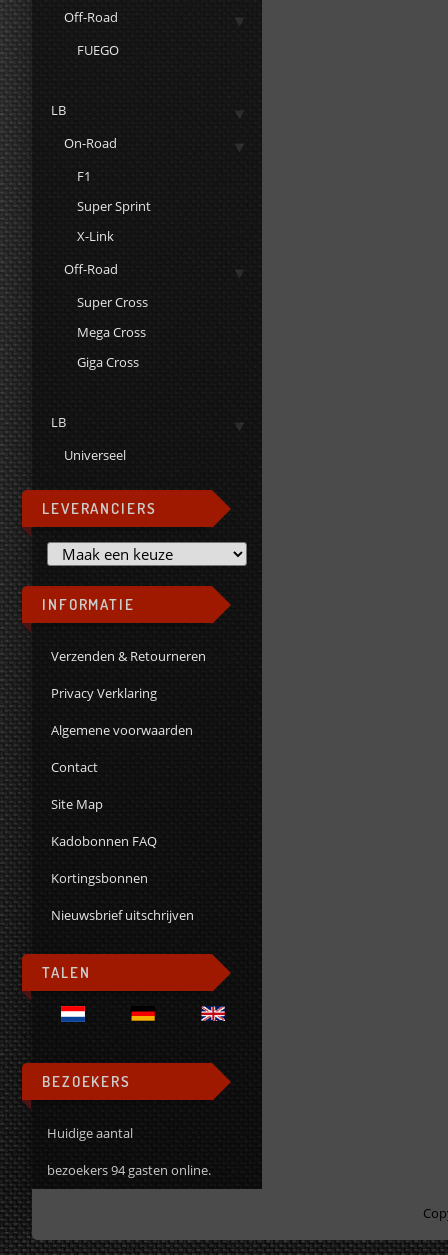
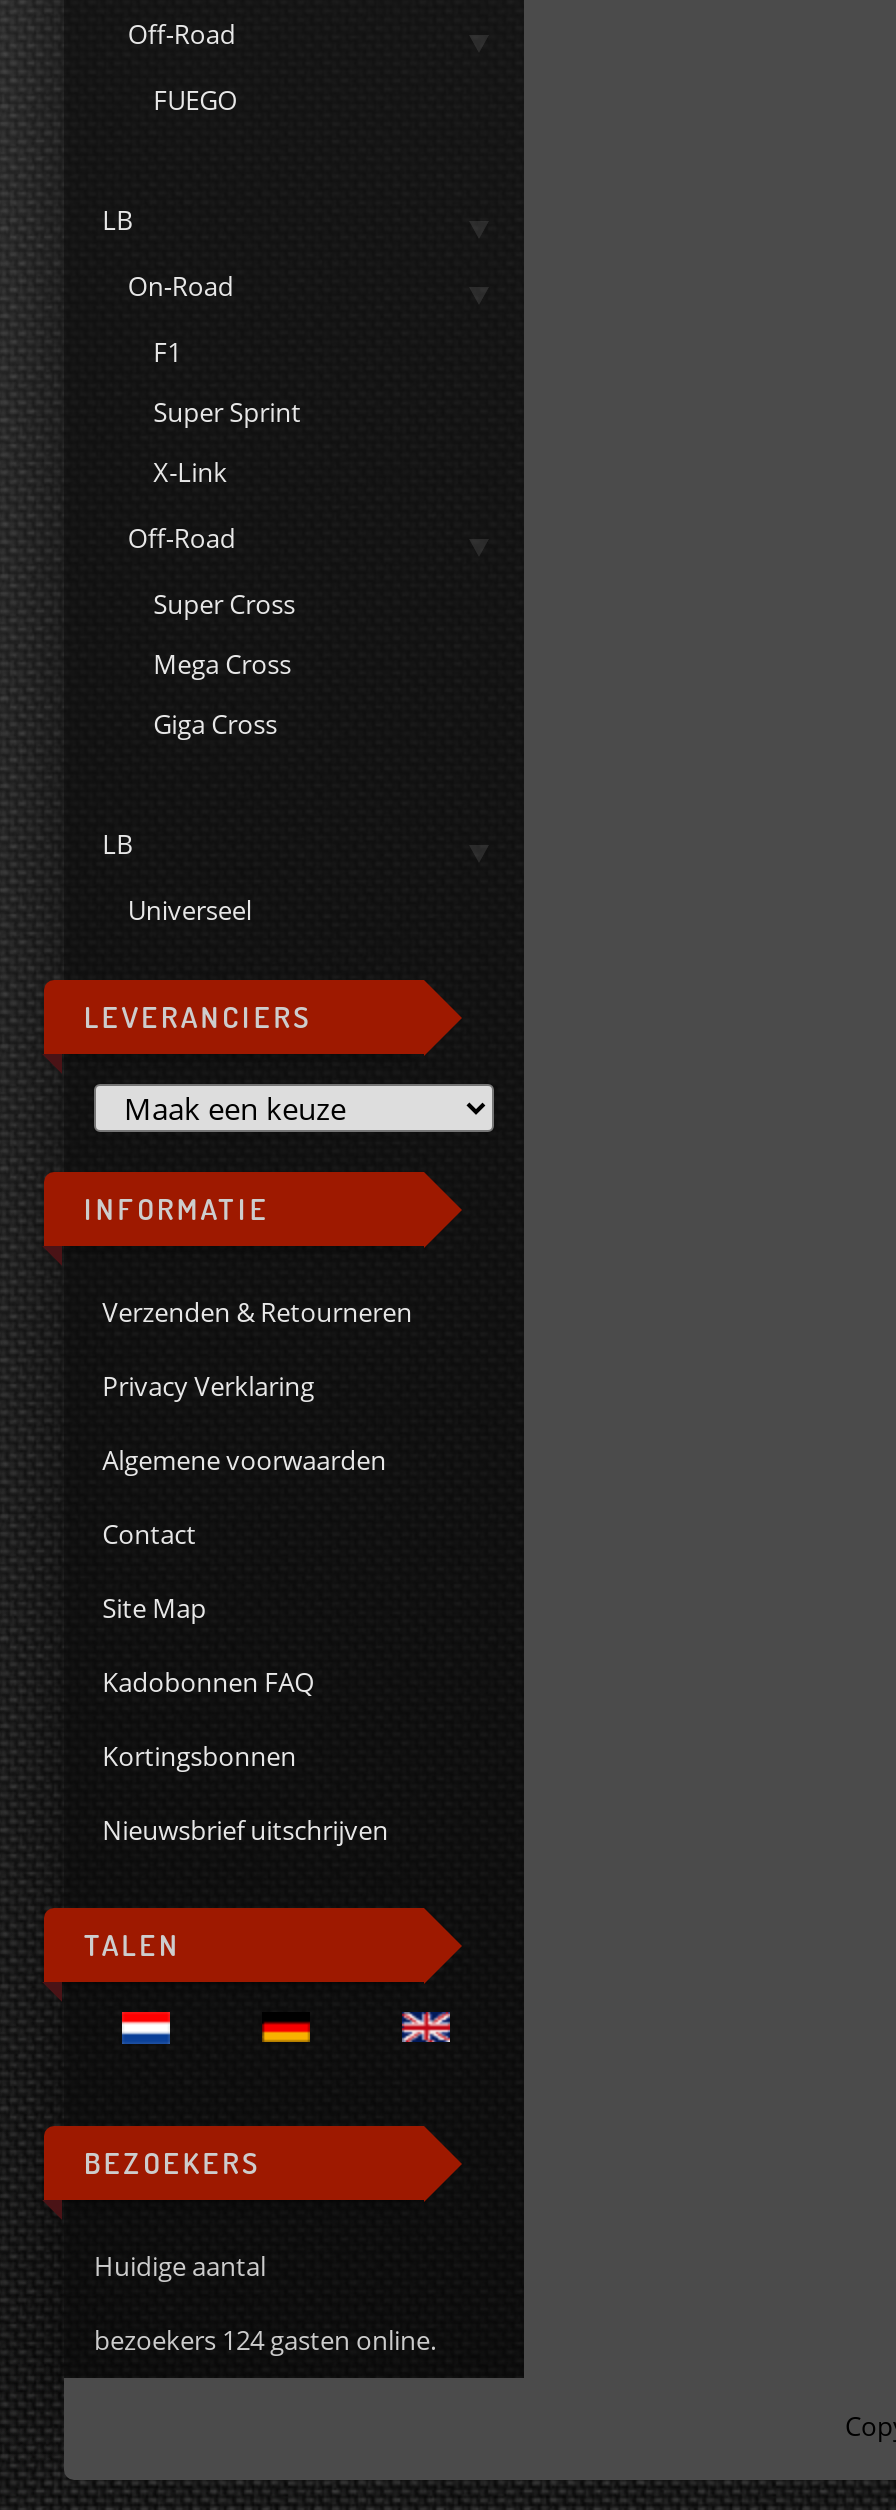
- bezoekers 94 gasten online.
+ bezoekers 124 gasten online.
